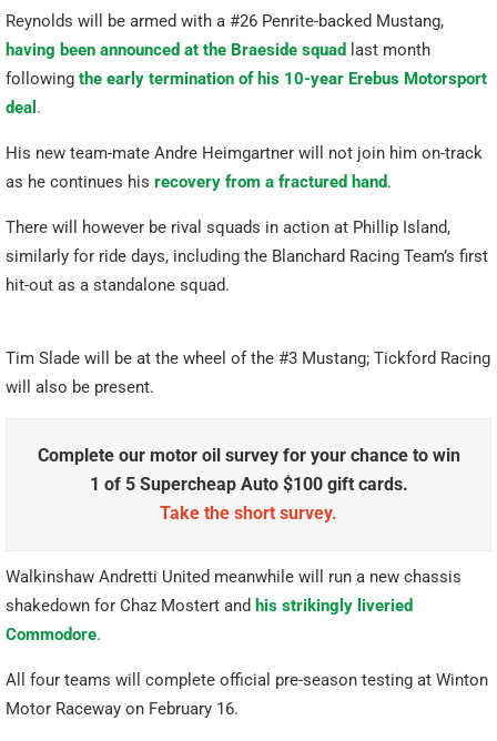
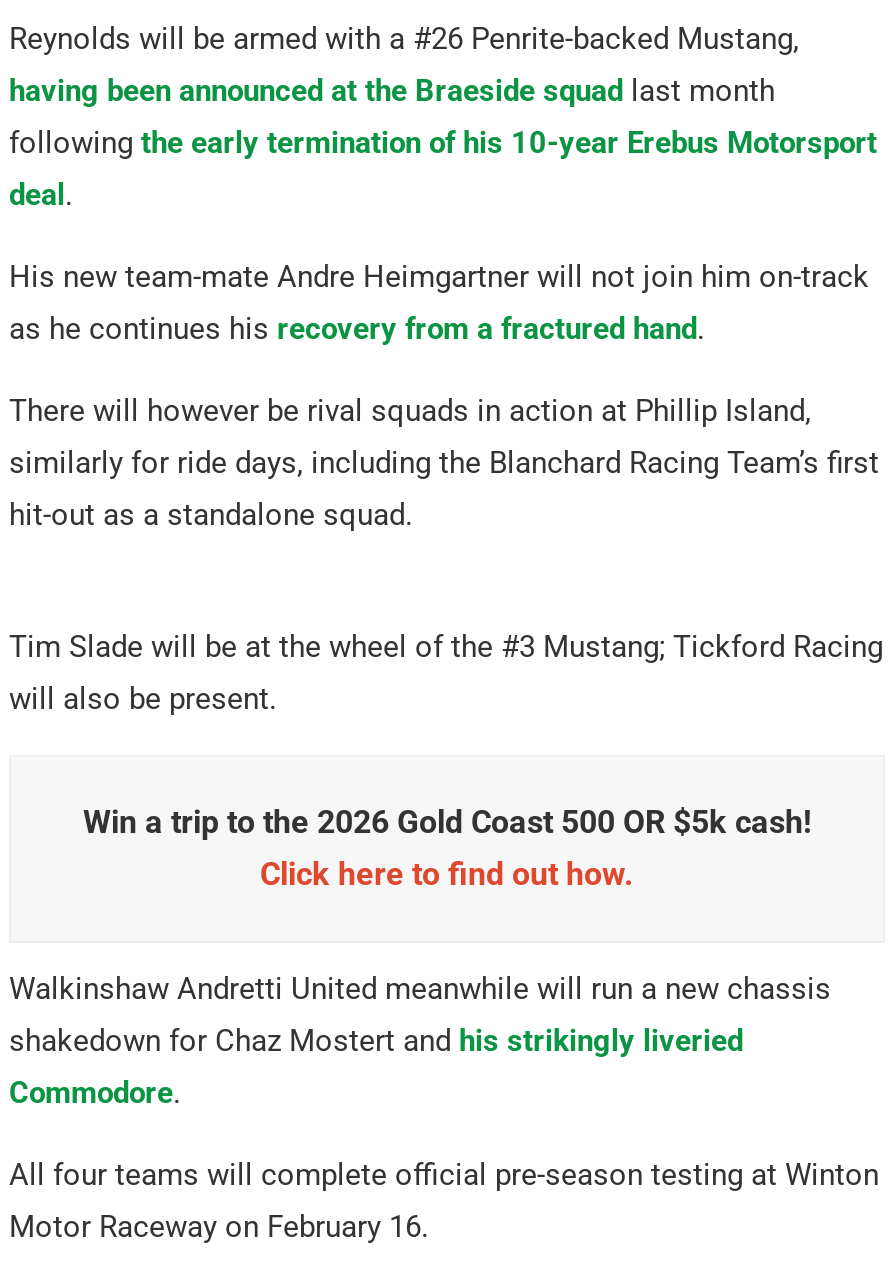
- Complete our motor oil survey for your chance to win
- 1 of 5 Supercheap Auto $100 gift cards.
- Take the short survey.
+ Win a trip to the 2026 Gold Coast 500 OR $5k cash!
+ Click here to find out how.
